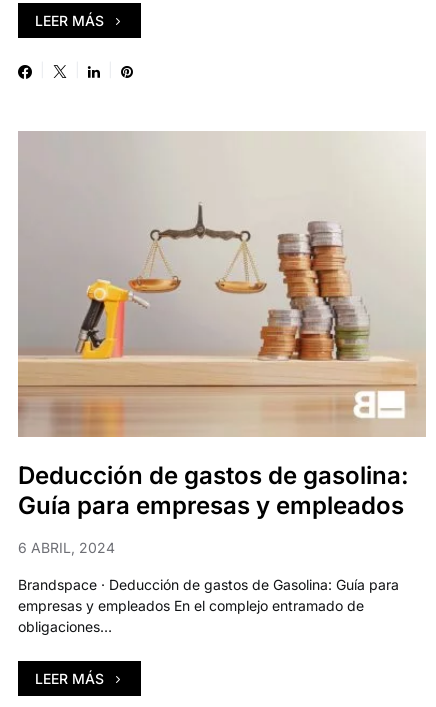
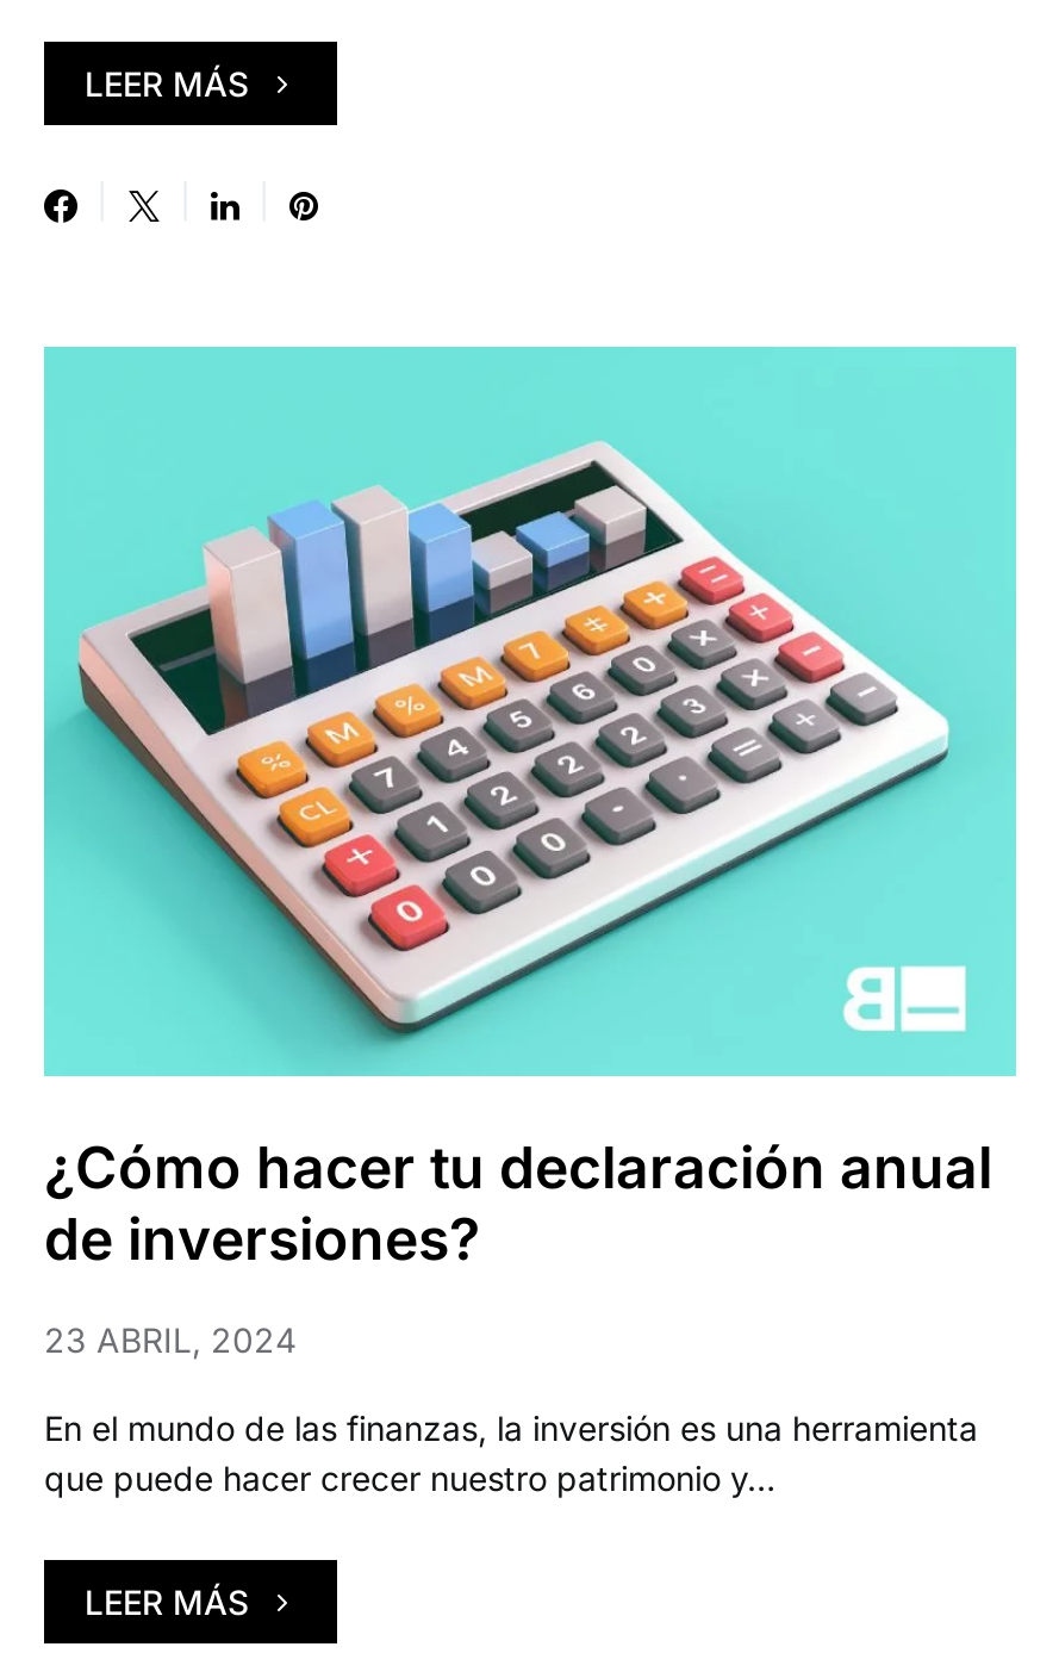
- [image]
- Deducción de gastos de gasolina:
- Guía para empresas y empleados
+ [image]
+ ¿Cómo hacer tu declaración anual
+ de inversiones?

- 6 ABRIL, 2024
+ 23 ABRIL, 2024

- Brandspace · Deducción de gastos de Gasolina: Guía para
- empresas y empleados En el complejo entramado de
- obligaciones…
+ En el mundo de las finanzas, la inversión es una herramienta
+ que puede hacer crecer nuestro patrimonio y…
